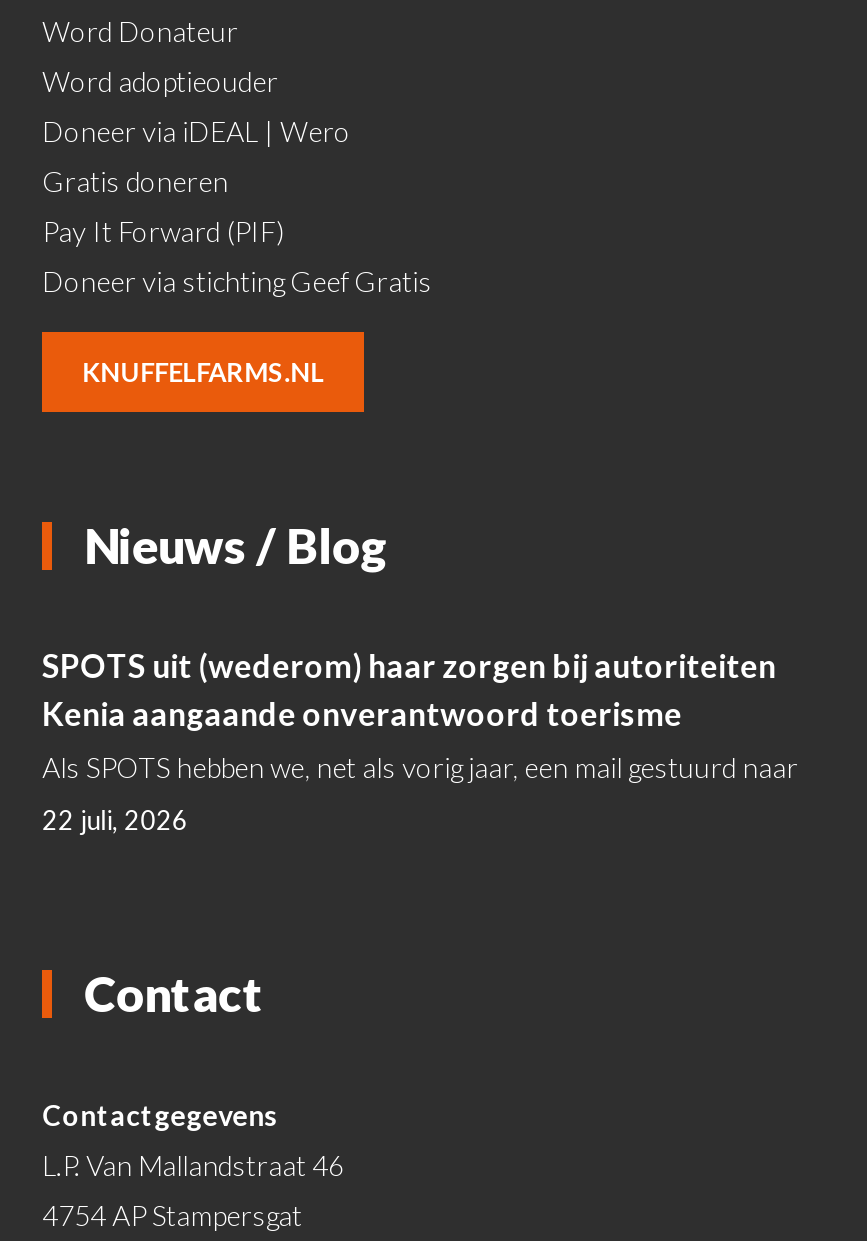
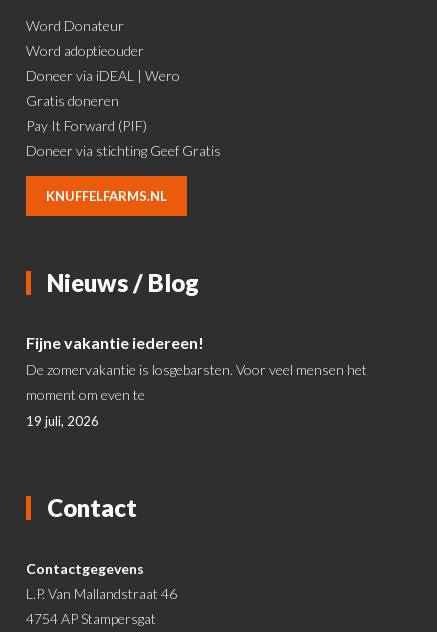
- SPOTS uit (wederom) haar zorgen bij autoriteiten
- Kenia aangaande onverantwoord toerisme
- Als SPOTS hebben we, net als vorig jaar, een mail gestuurd naar
- 22 juli, 2026
+ Fijne vakantie iedereen!
+ De zomervakantie is losgebarsten. Voor veel mensen het
+ moment om even te
+ 19 juli, 2026
